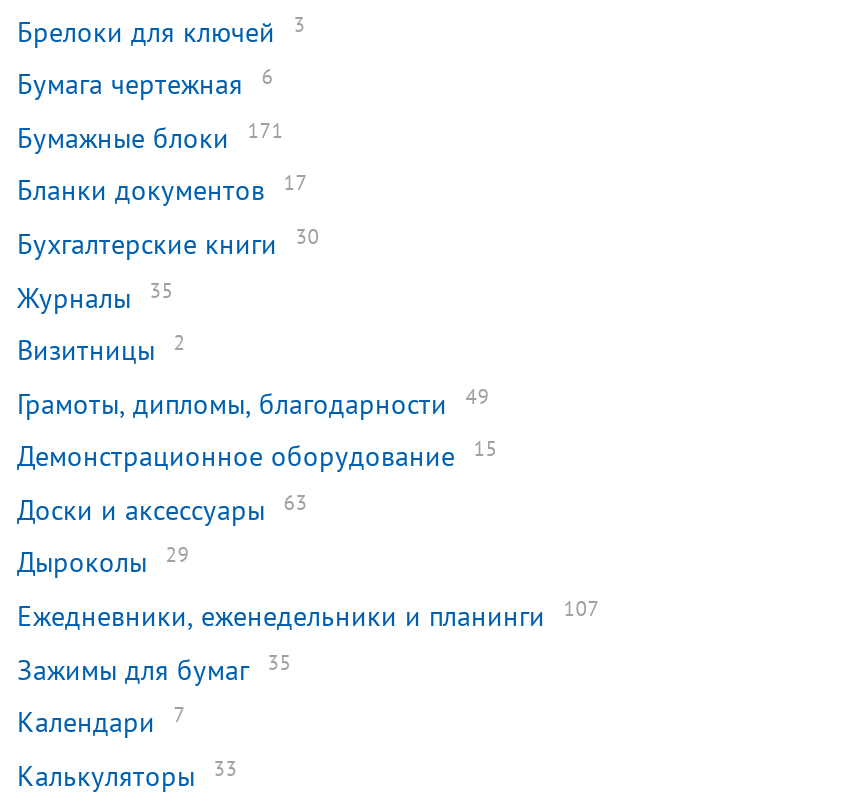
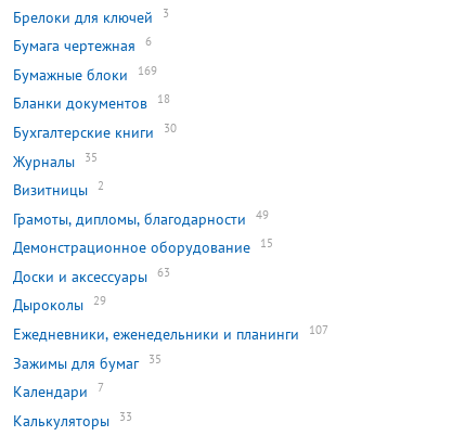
- Бумажные блоки 171
+ Бумажные блоки 169

- Бланки документов 17
+ Бланки документов 18
